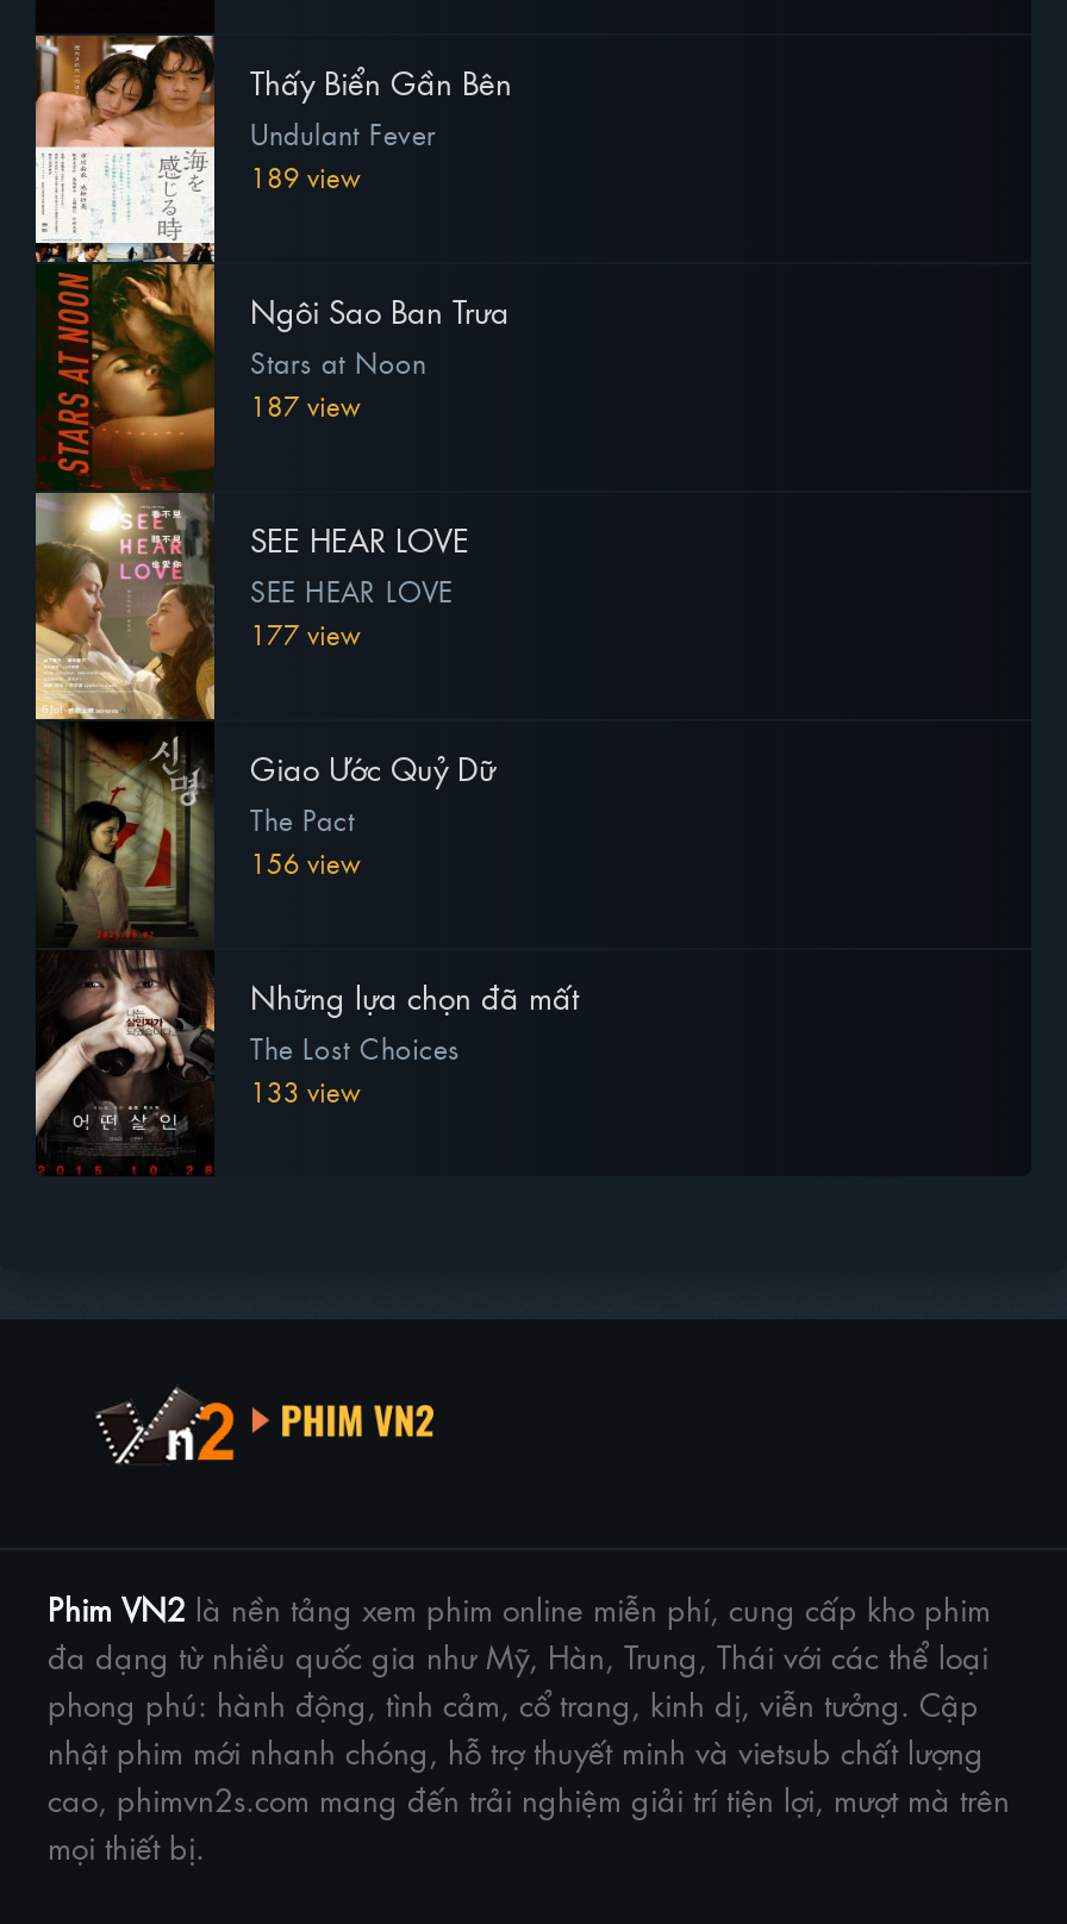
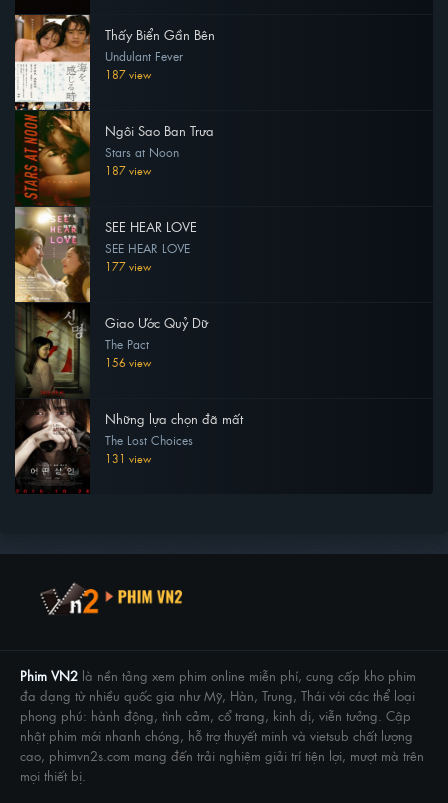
- 189 view
+ 187 view

- 133 view
+ 131 view
